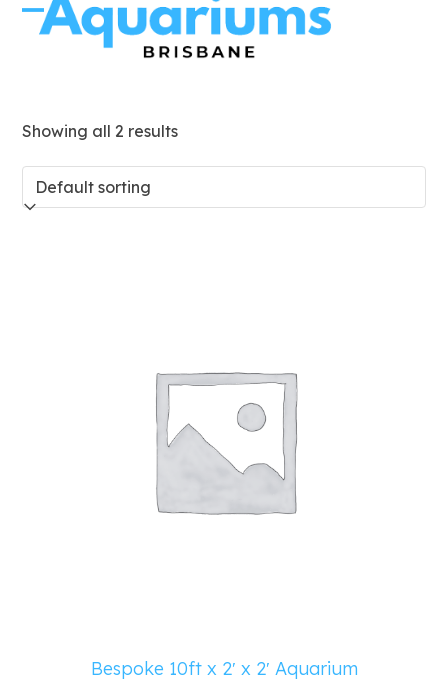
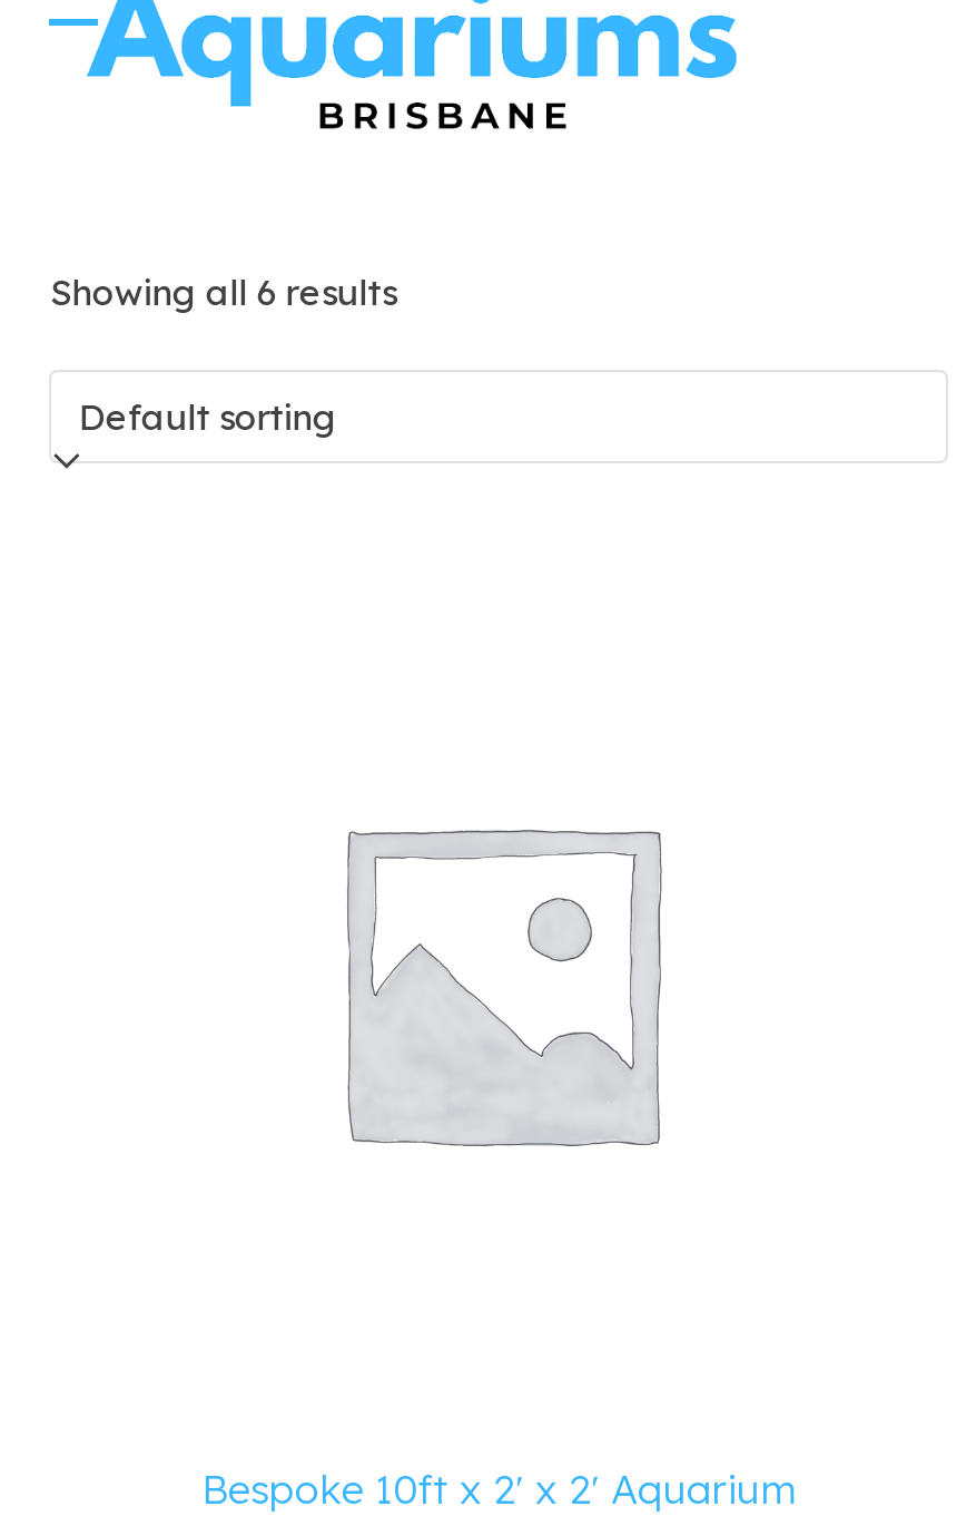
- Showing all 2 results
+ Showing all 6 results
